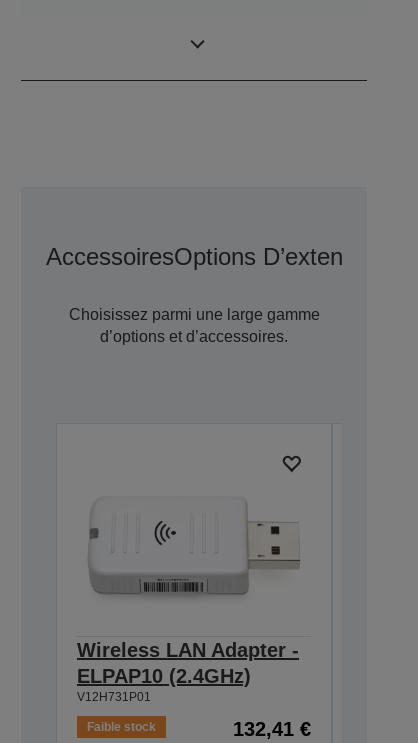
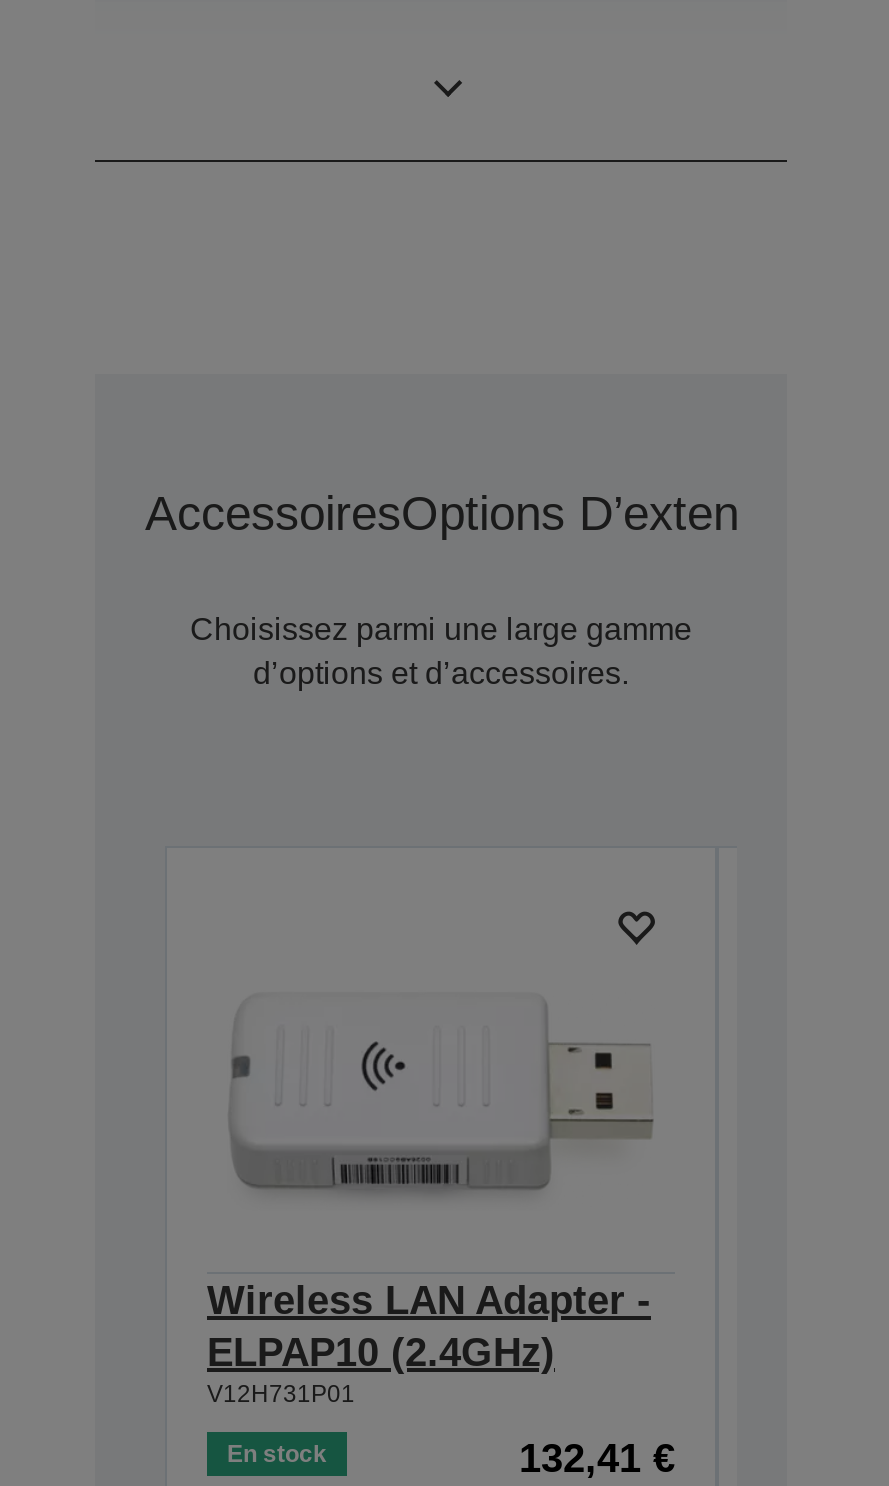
- Faible stock
+ En stock
